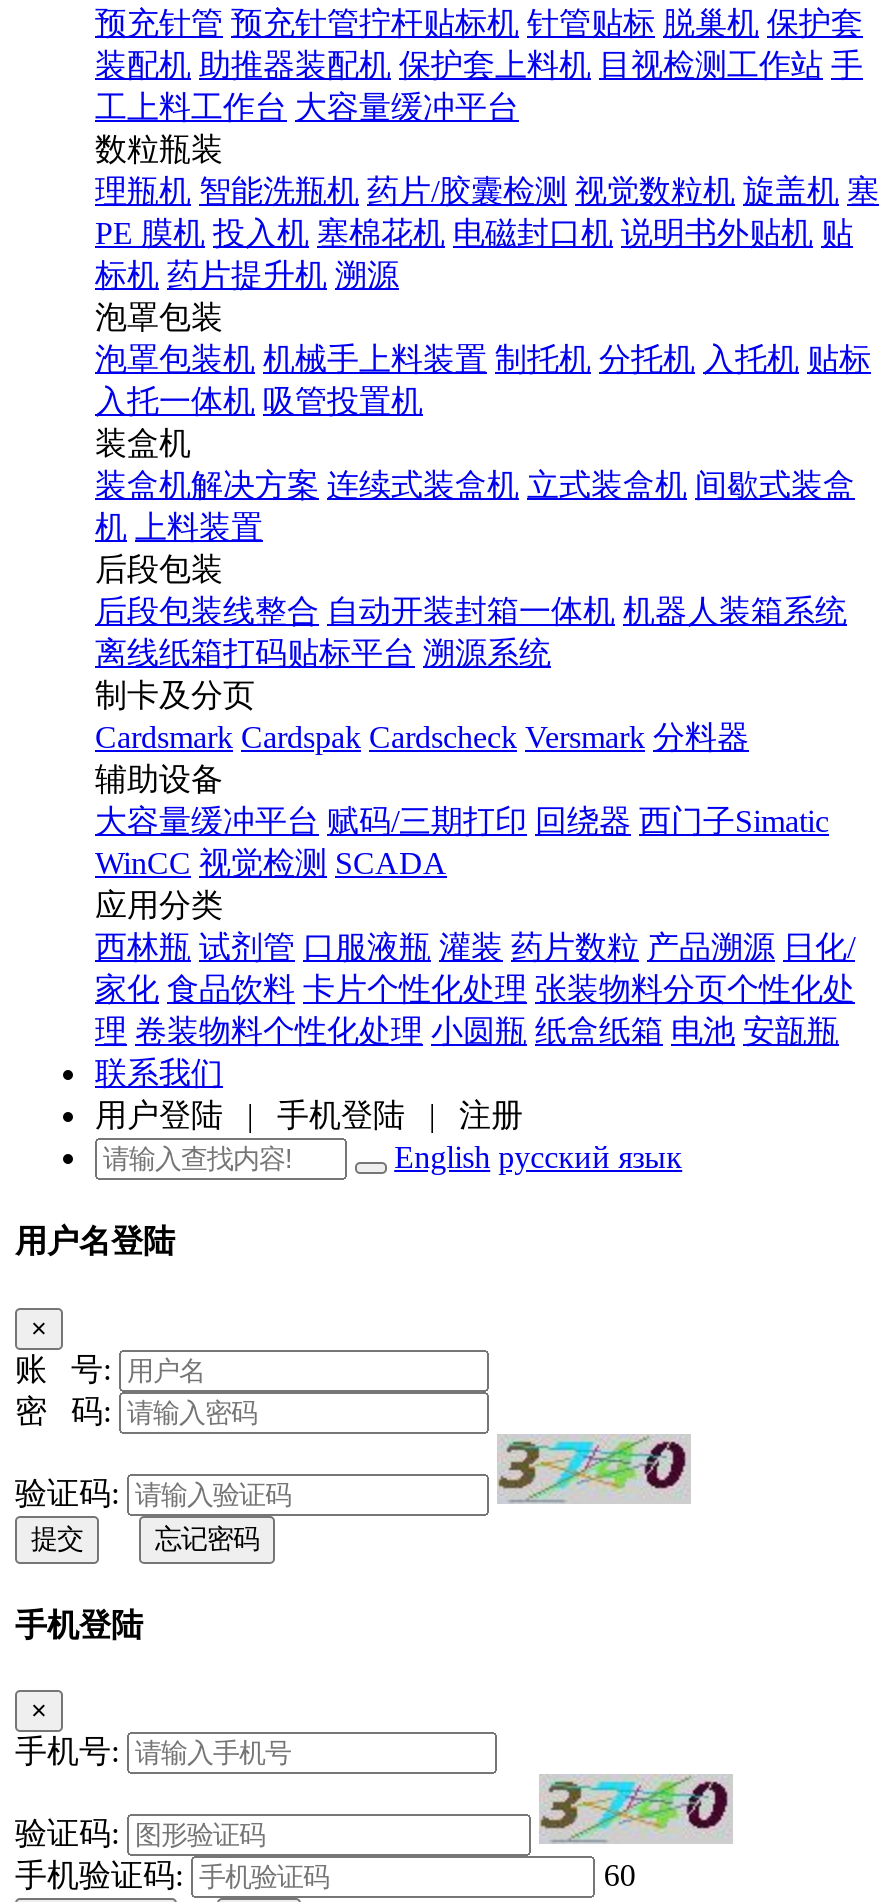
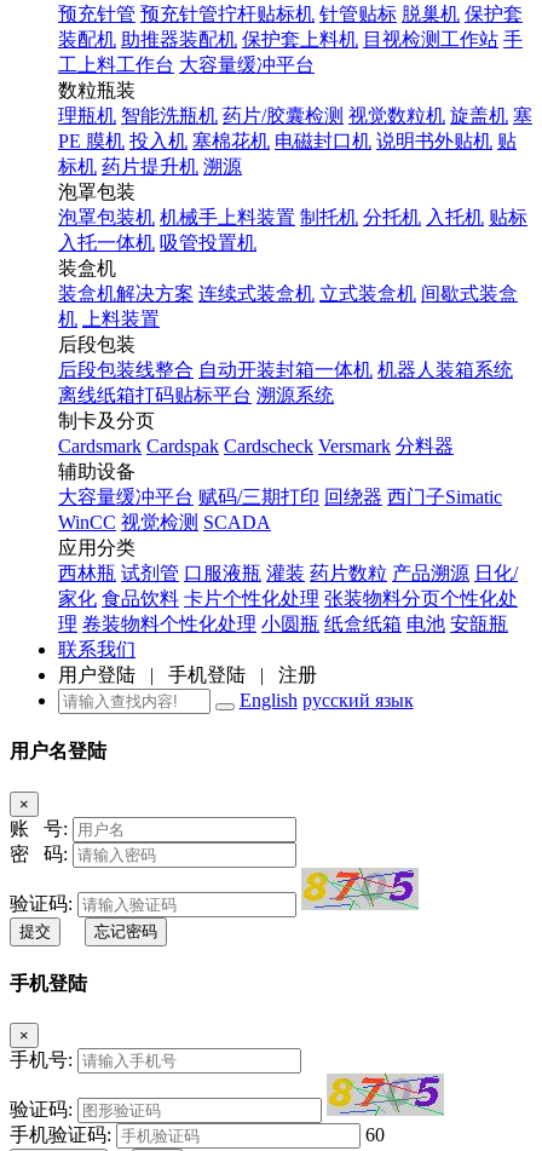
- [image]
+ [image]

- [image]
+ [image]
